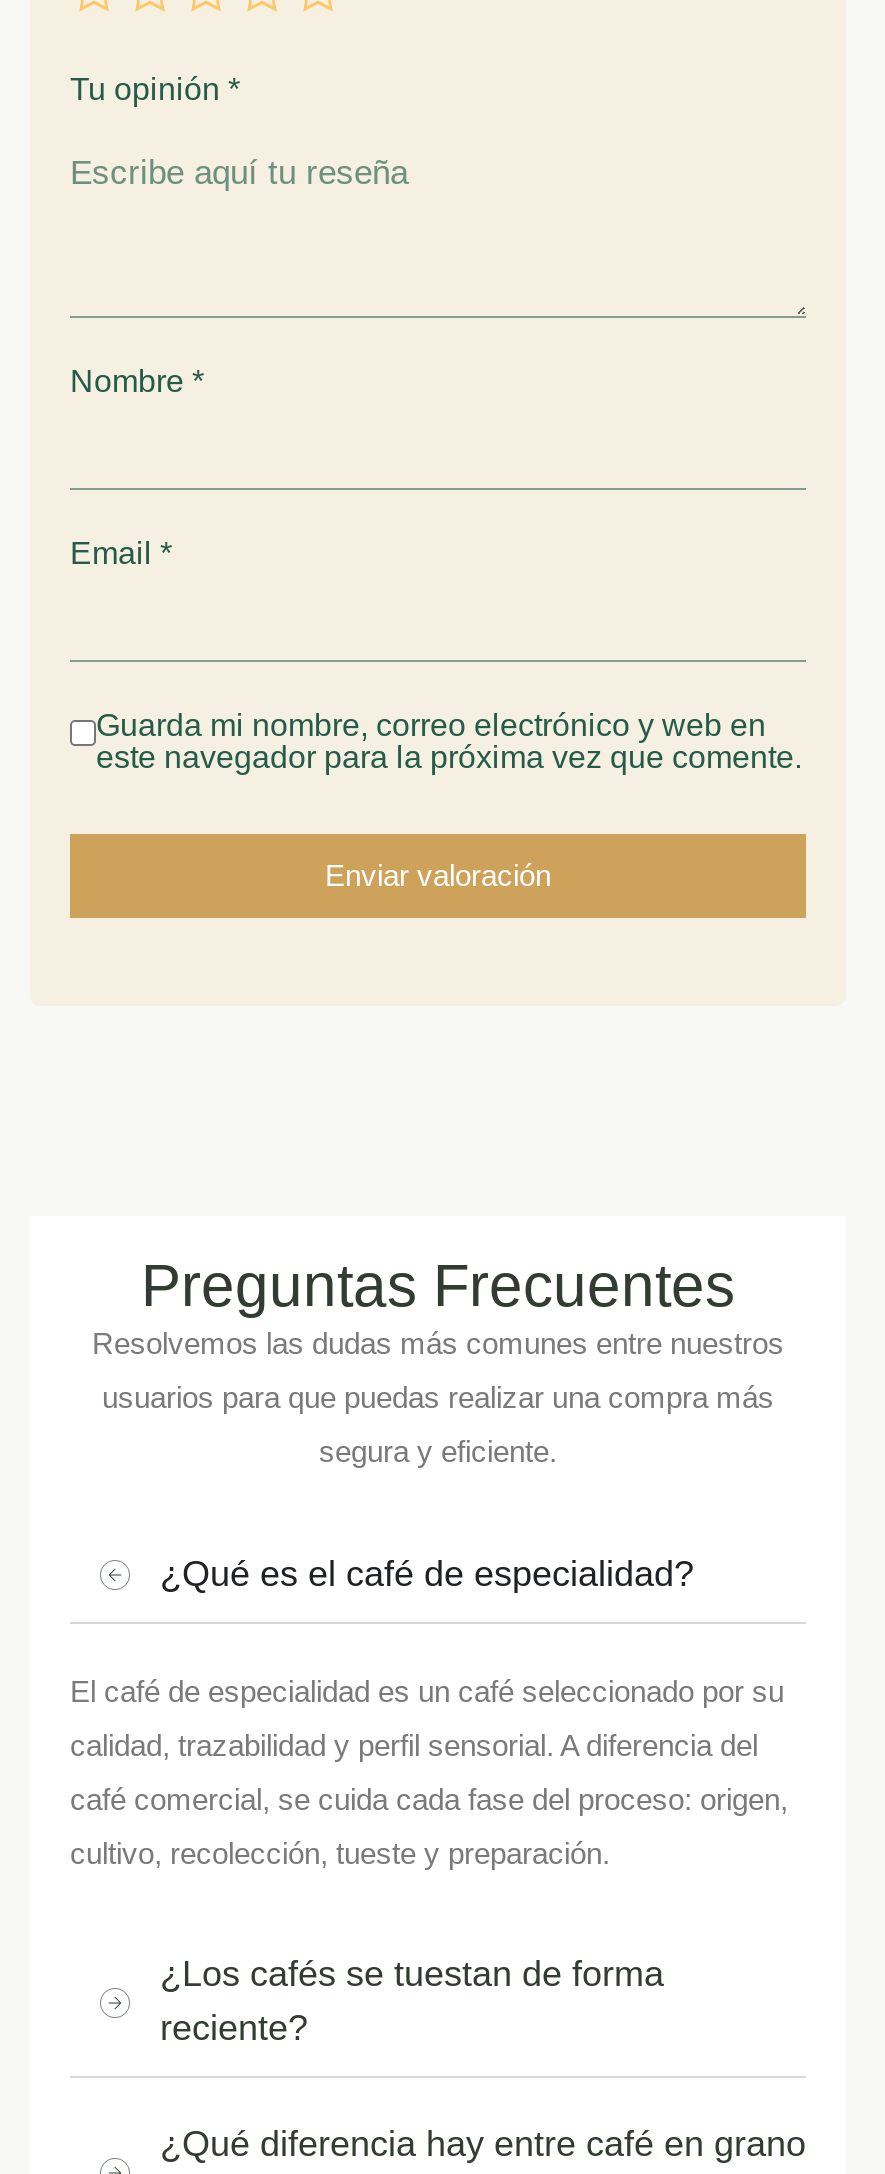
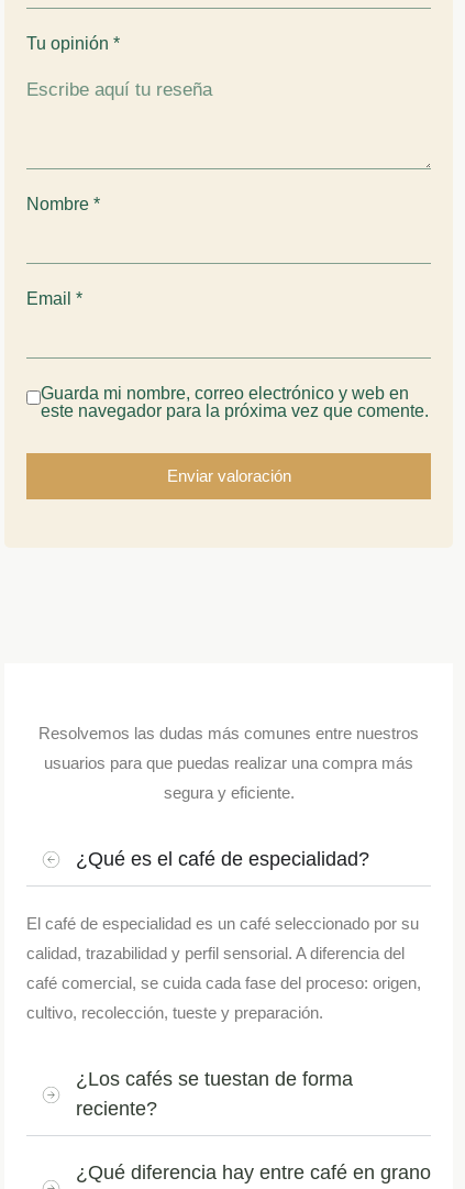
- Preguntas Frecuentes
